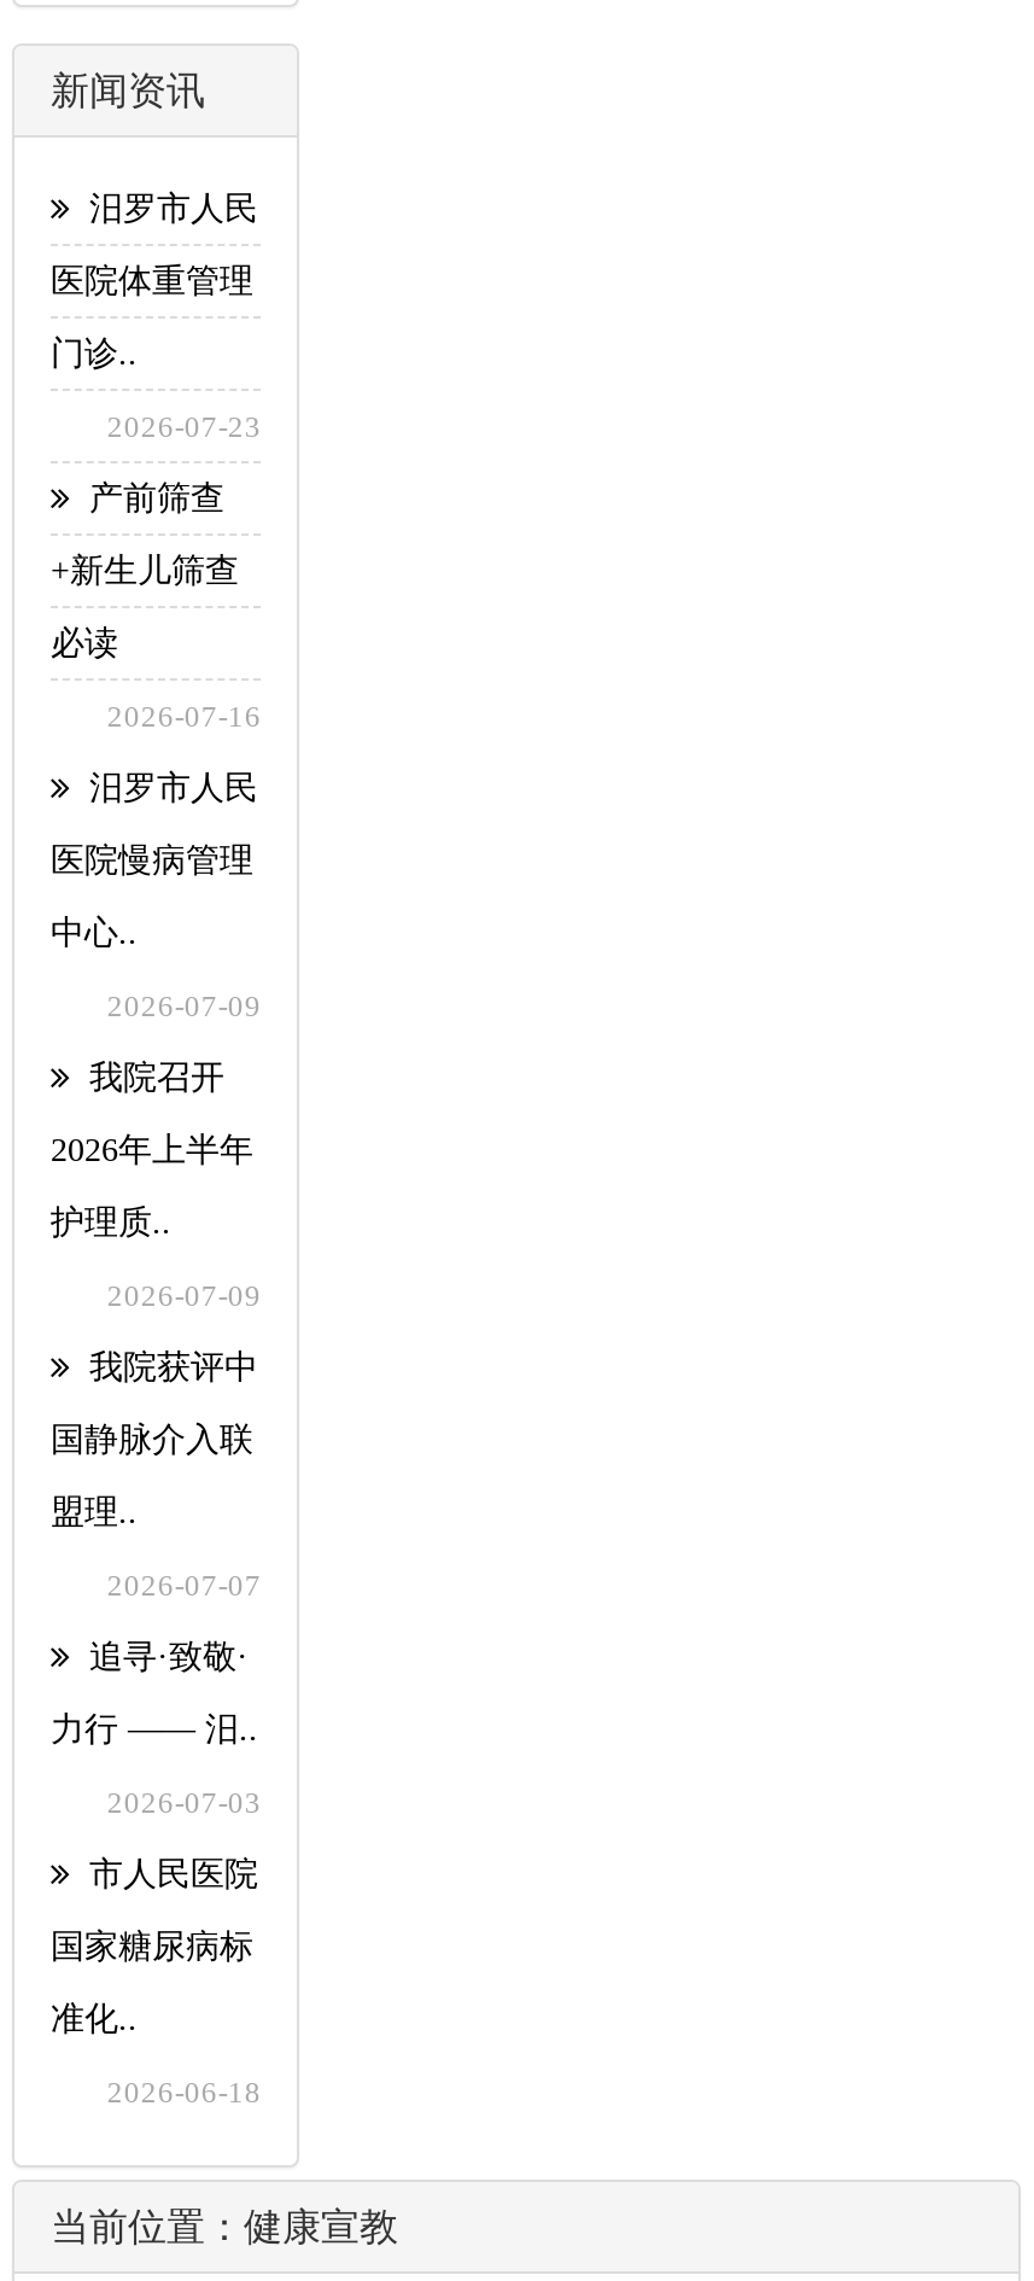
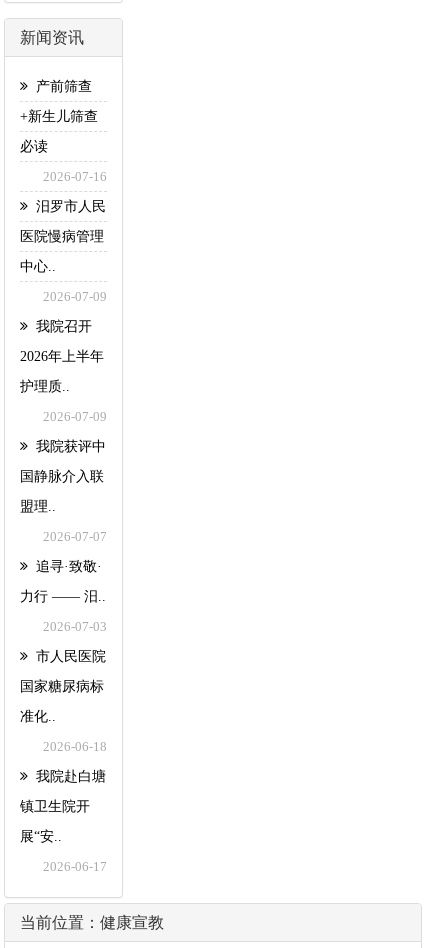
- 汨罗市人民
- 医院体重管理
- 门诊..
- 2026-07-23

moved up: 产前筛查 | +新生儿筛查 | 2026-07-16 | ... | 国家糖尿病标 | 2026-06-18

+ 我院赴白塘
+ 镇卫生院开
+ 展“安..
+ 2026-06-17
